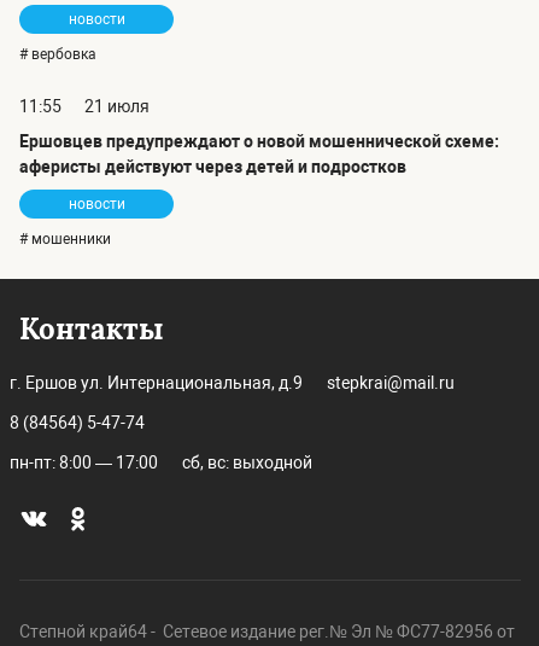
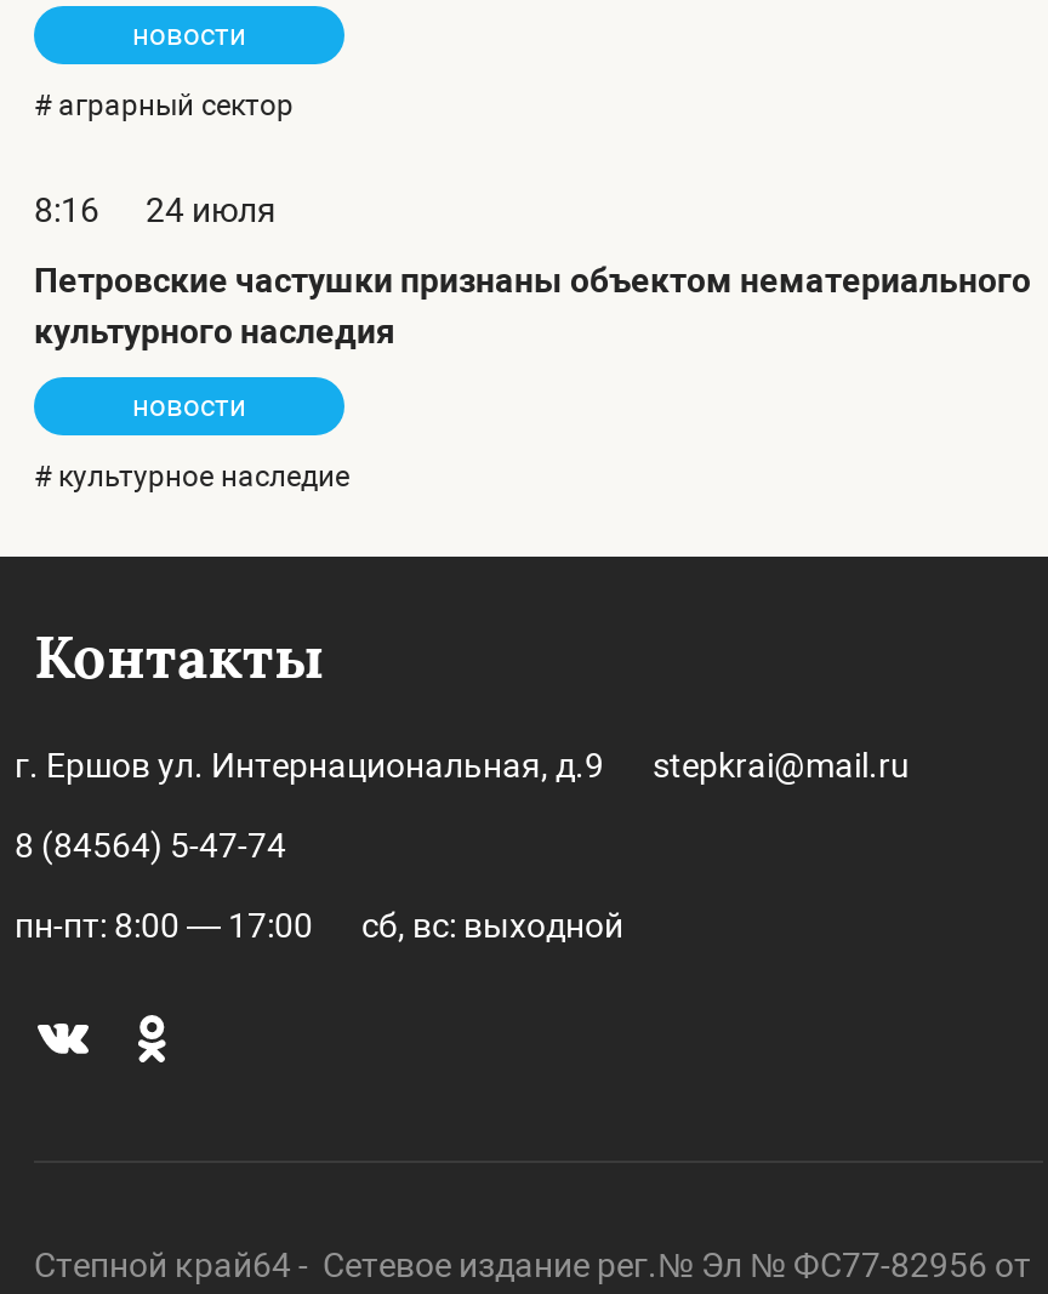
- # вербовка
+ # аграрный сектор

- 11:55
- 21 июля
+ 8:16
+ 24 июля

- Ершовцев предупреждают о новой мошеннической схеме:
- аферисты действуют через детей и подростков
+ Петровские частушки признаны объектом нематериального
+ культурного наследия

- # мошенники
+ # культурное наследие
